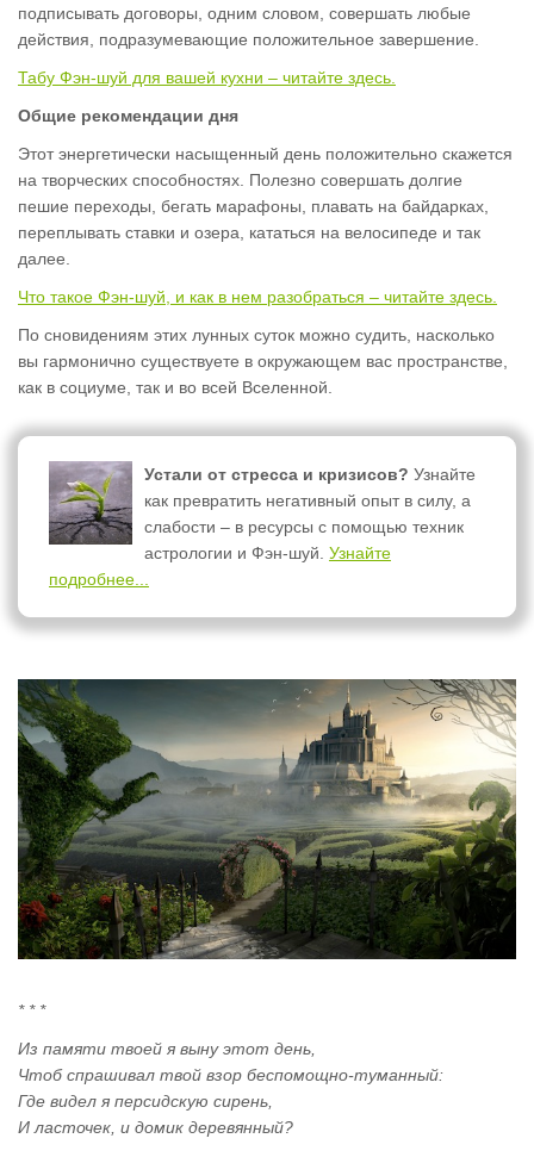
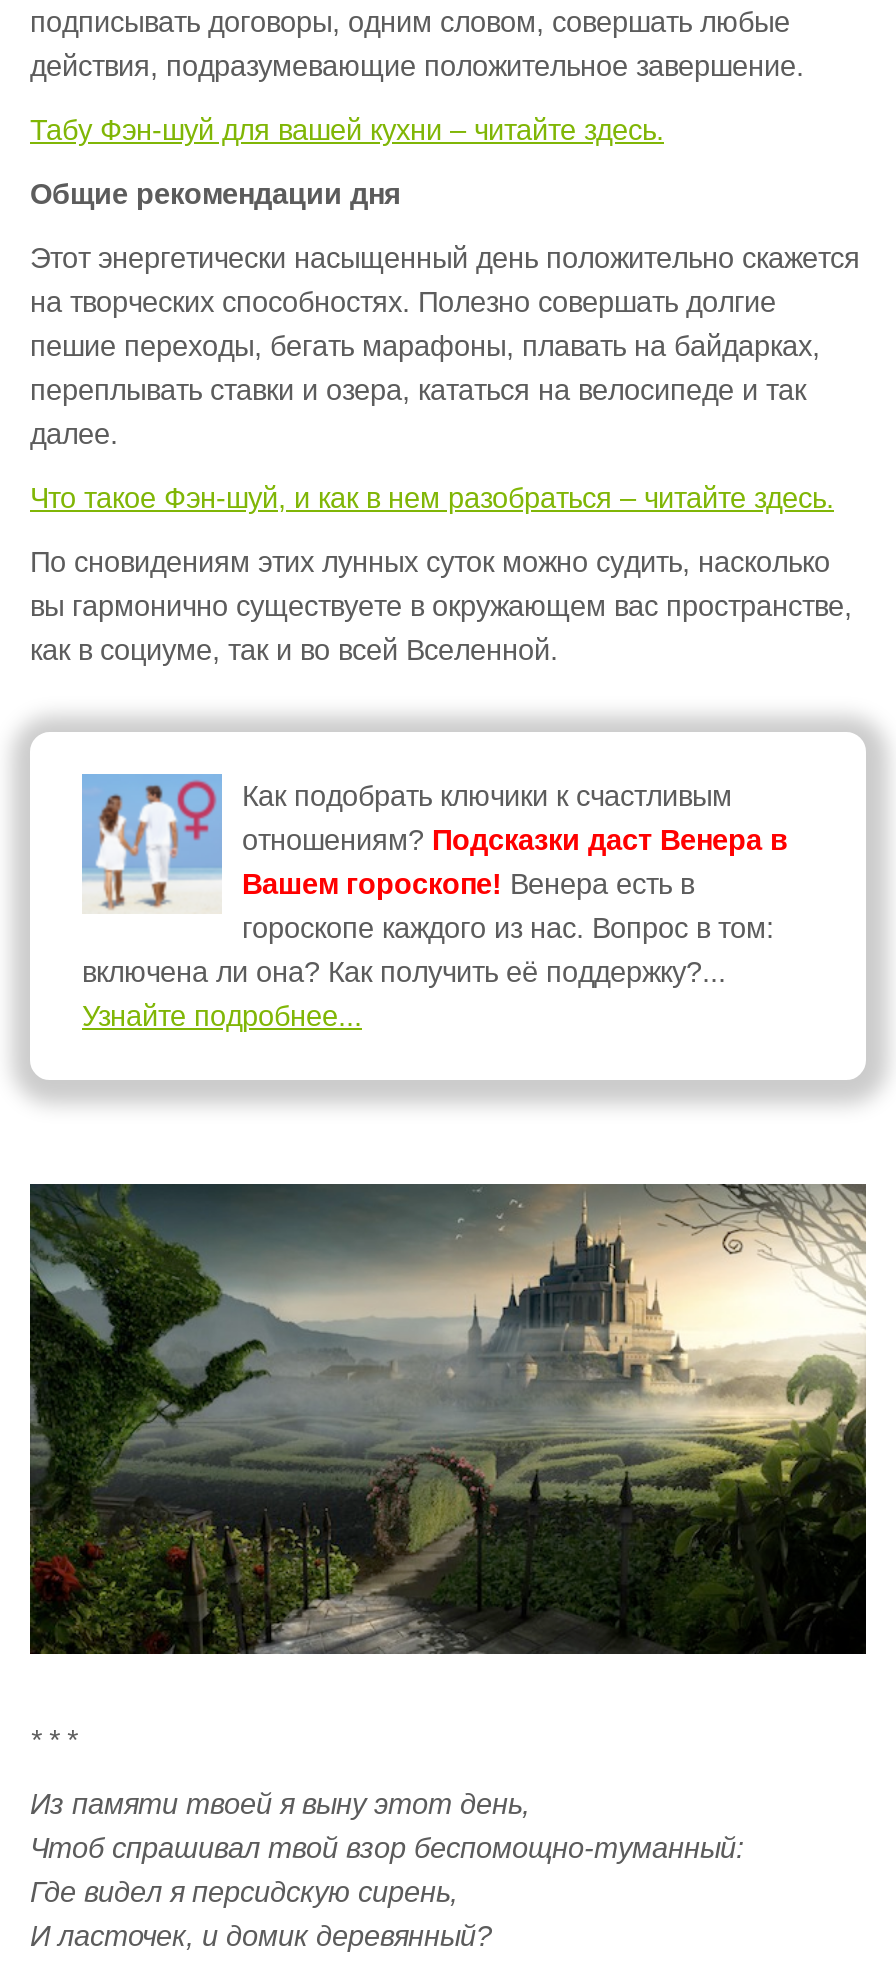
- [image]
- Устали от стресса и кризисов? Узнайте
- как превратить негативный опыт в силу, а
- слабости – в ресурсы с помощью техник
- астрологии и Фэн-шуй. Узнайте
- подробнее...
+ [image]
+ Как подобрать ключики к счастливым
+ отношениям? Подсказки даст Венера в
+ Вашем гороскопе! Венера есть в
+ гороскопе каждого из нас. Вопрос в том:
+ включена ли она? Как получить её поддержку?...
+ Узнайте подробнее...
